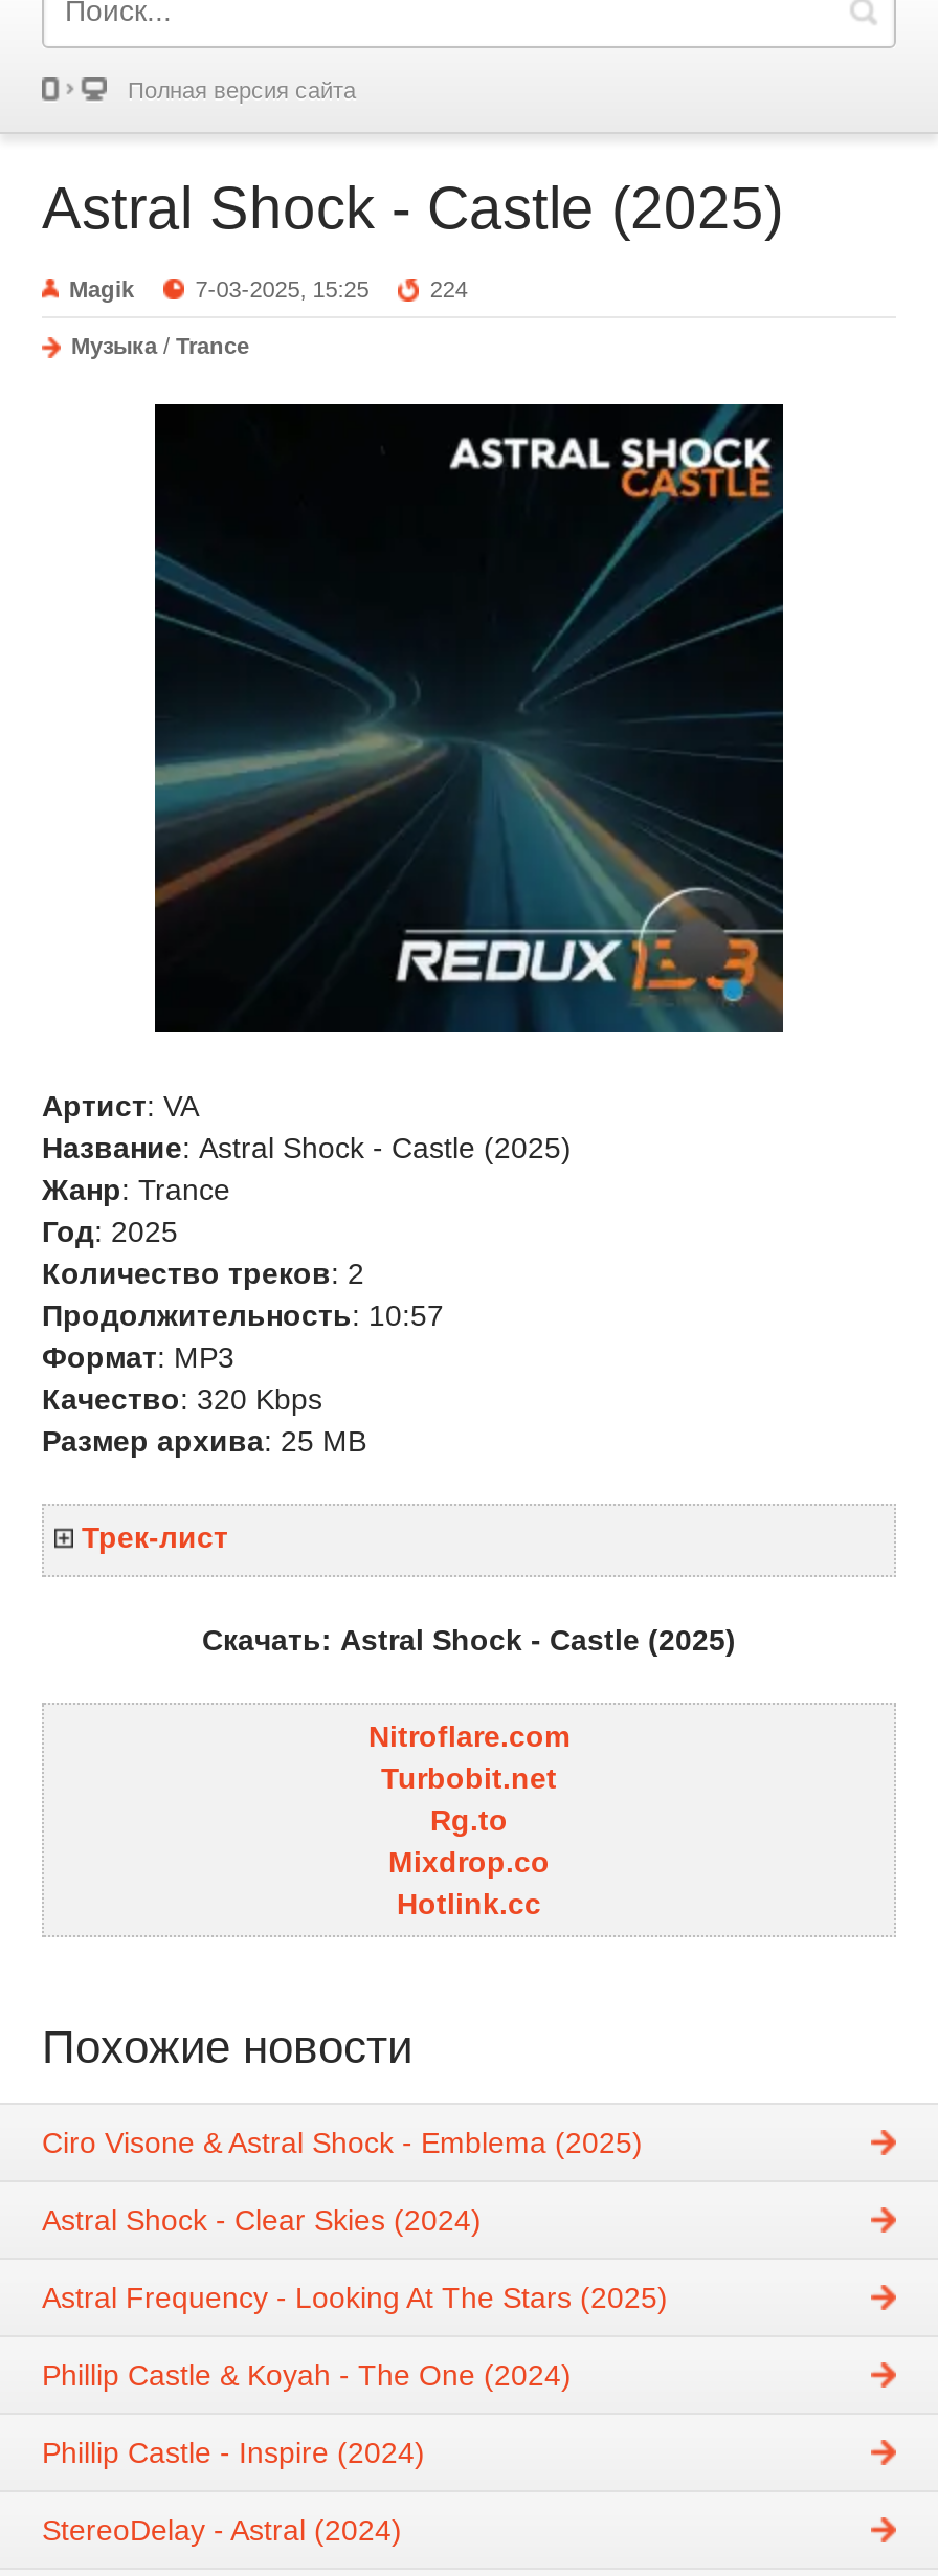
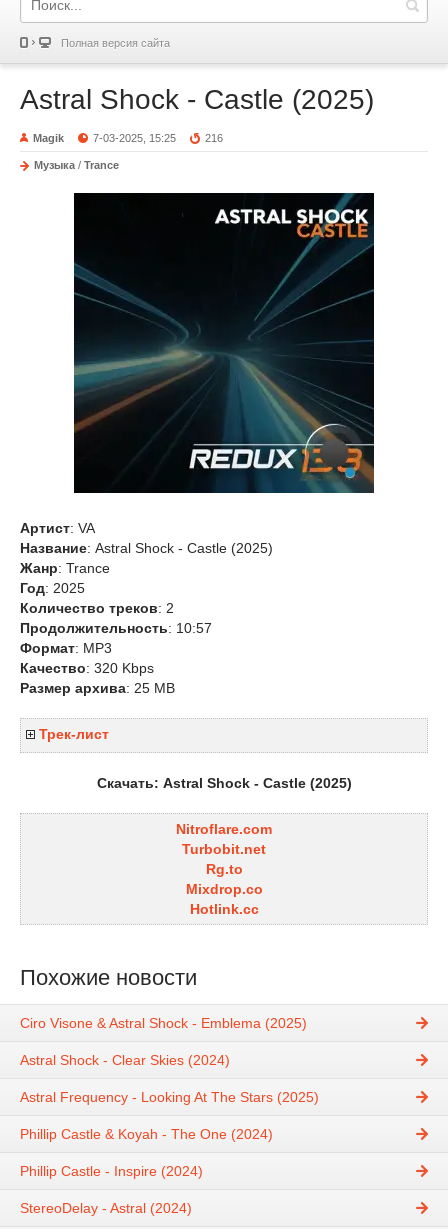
- 224
+ 216
